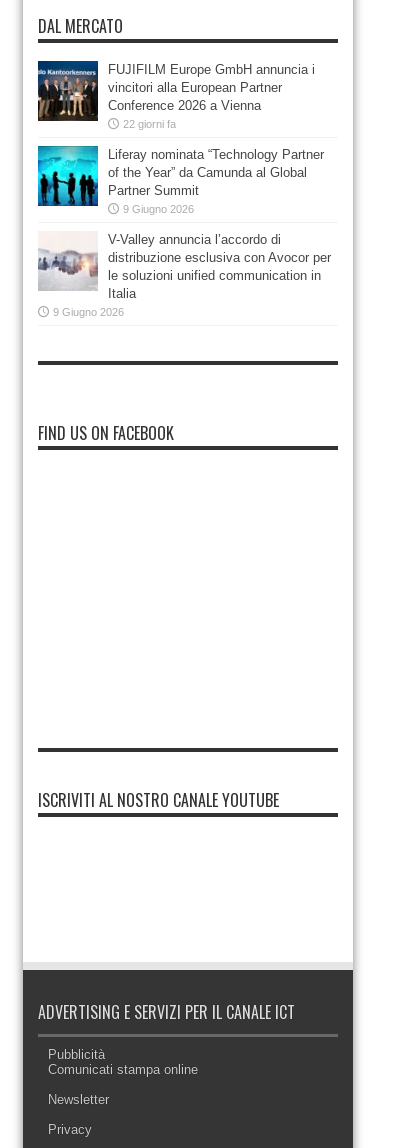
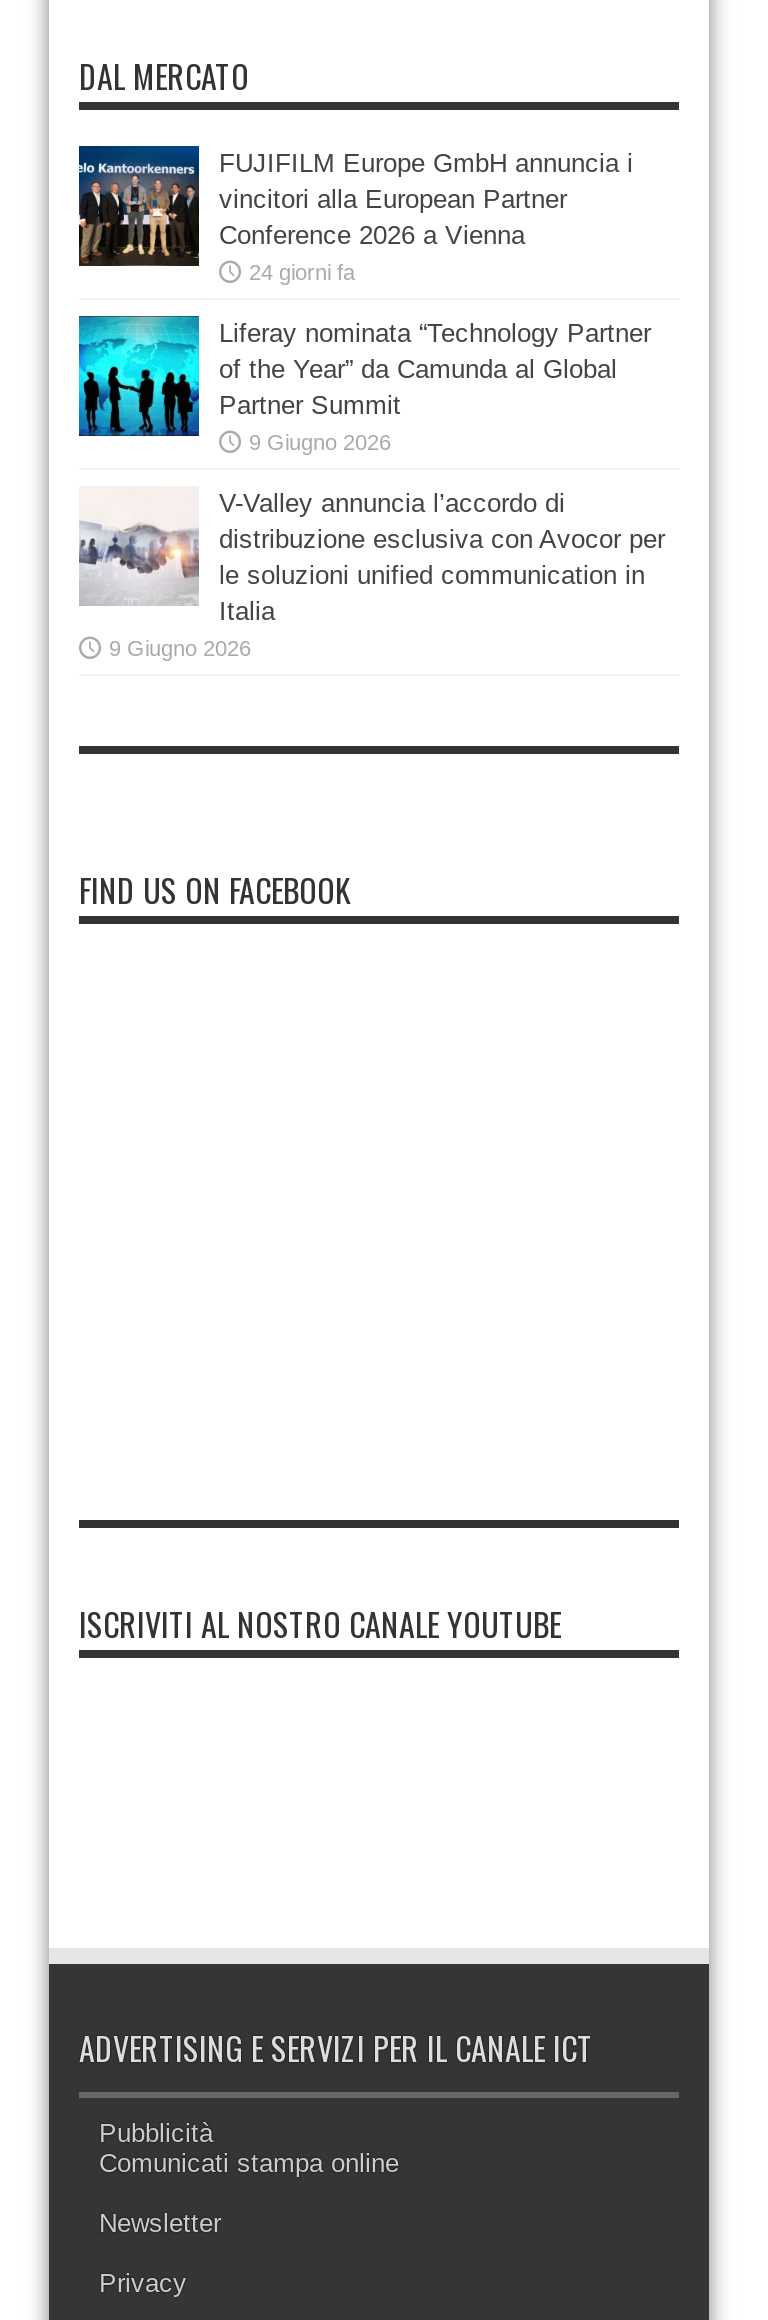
- 22 giorni fa
+ 24 giorni fa
